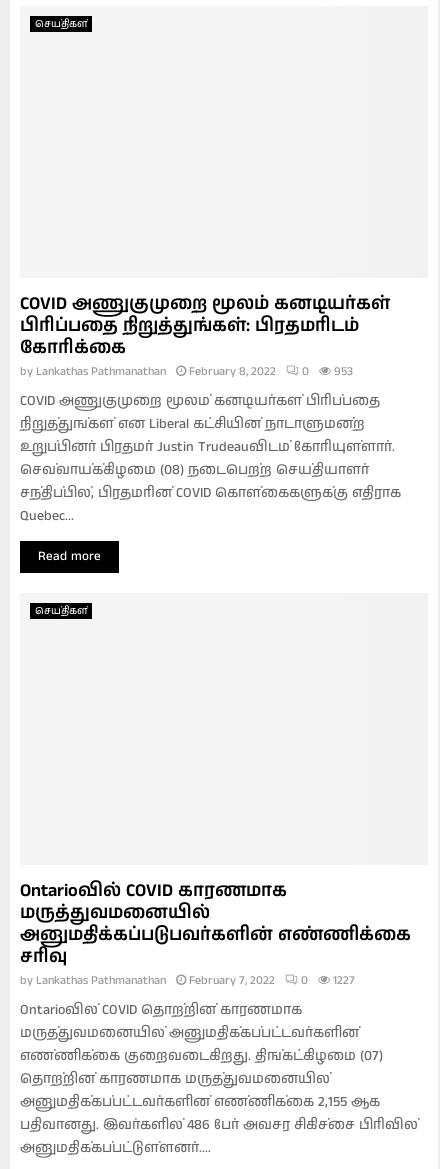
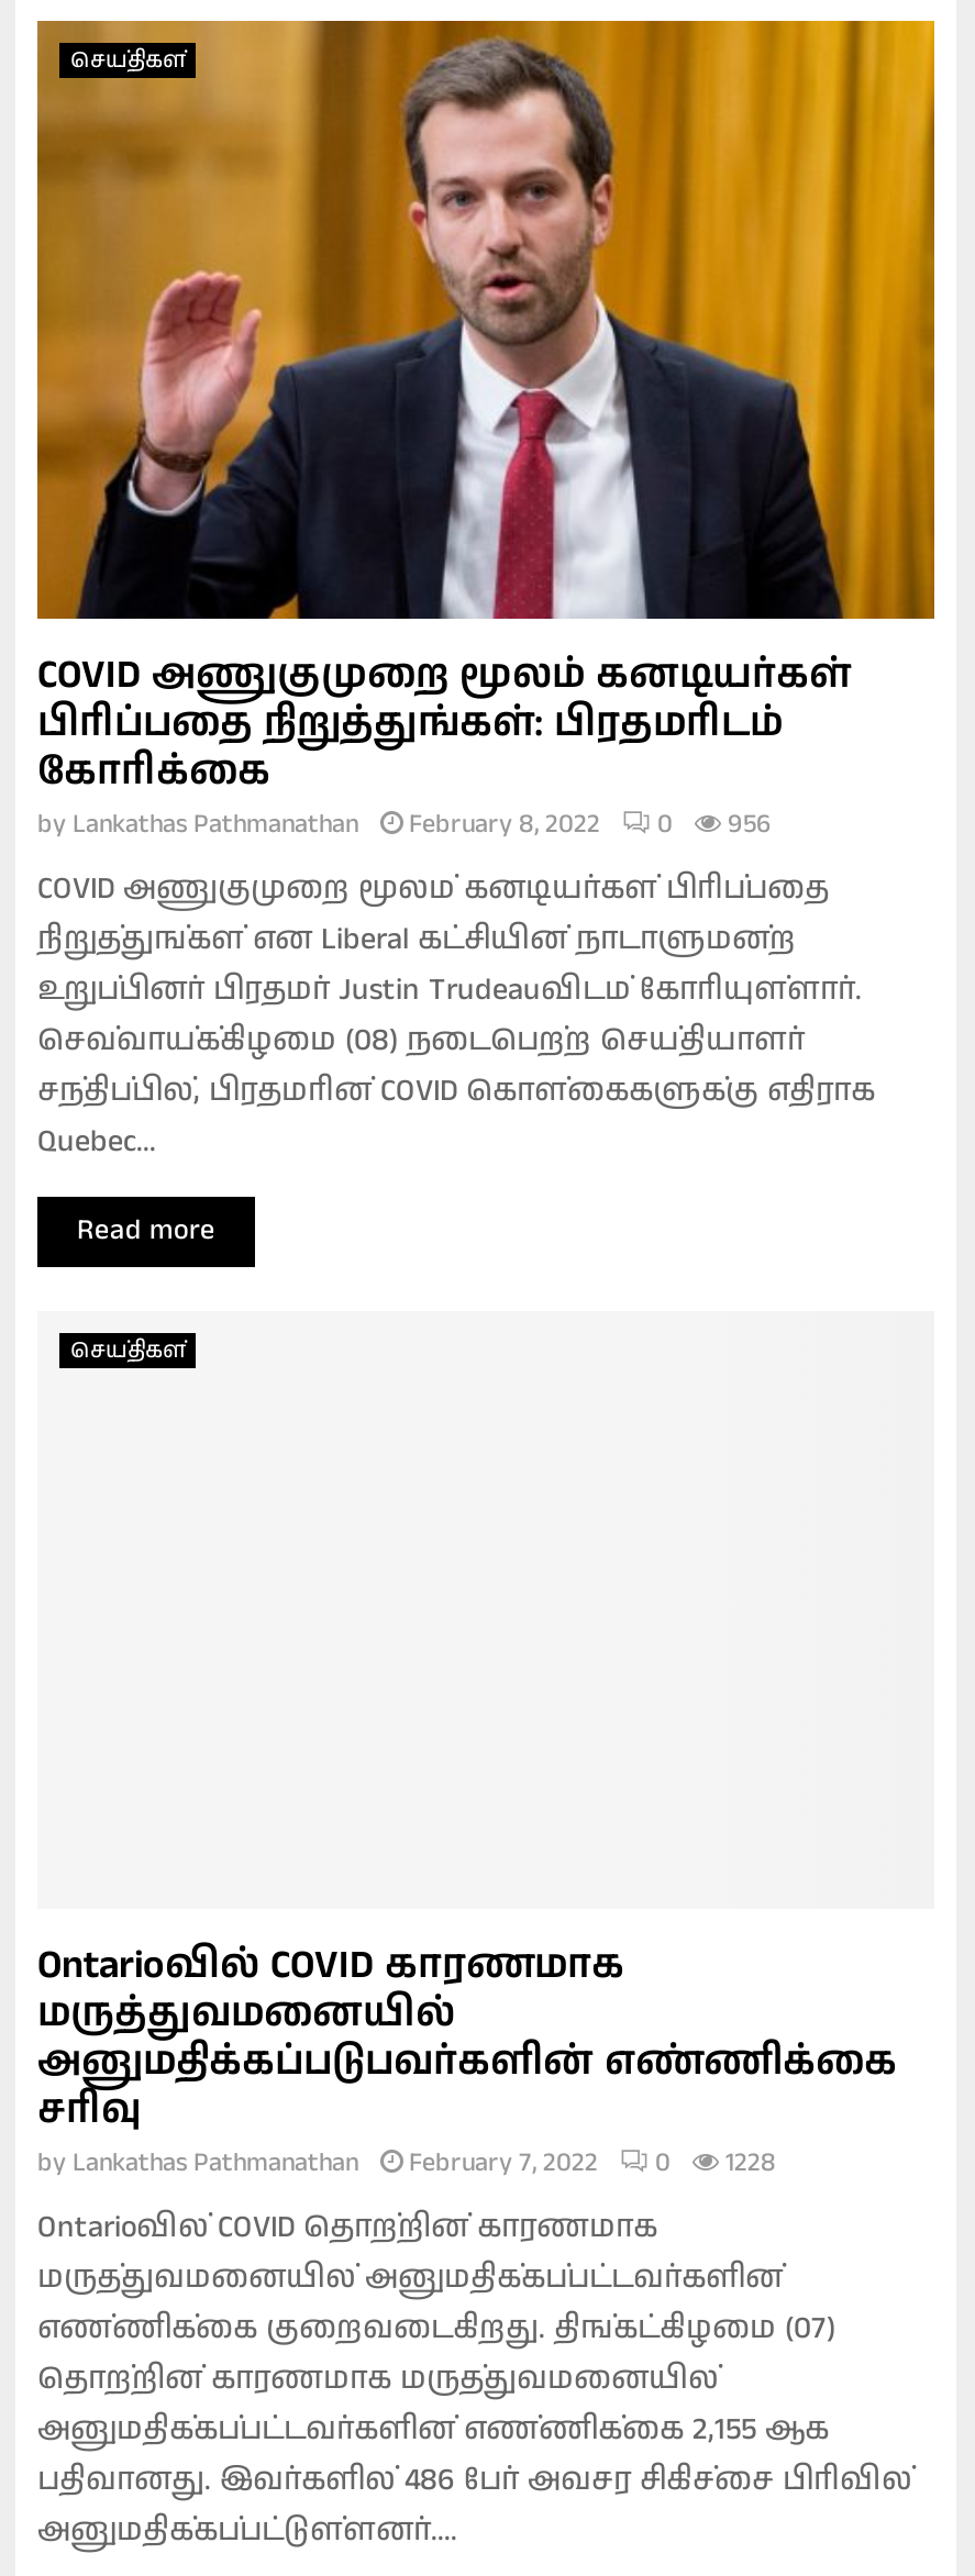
+ [image]

- by Lankathas Pathmanathan February 8, 2022 0 953
+ by Lankathas Pathmanathan February 8, 2022 0 956

- by Lankathas Pathmanathan February 7, 2022 0 1227
+ by Lankathas Pathmanathan February 7, 2022 0 1228
